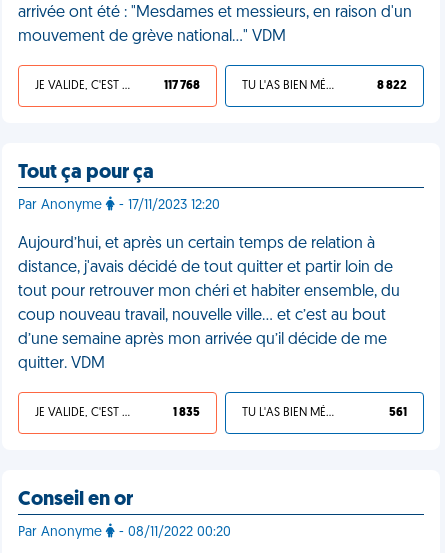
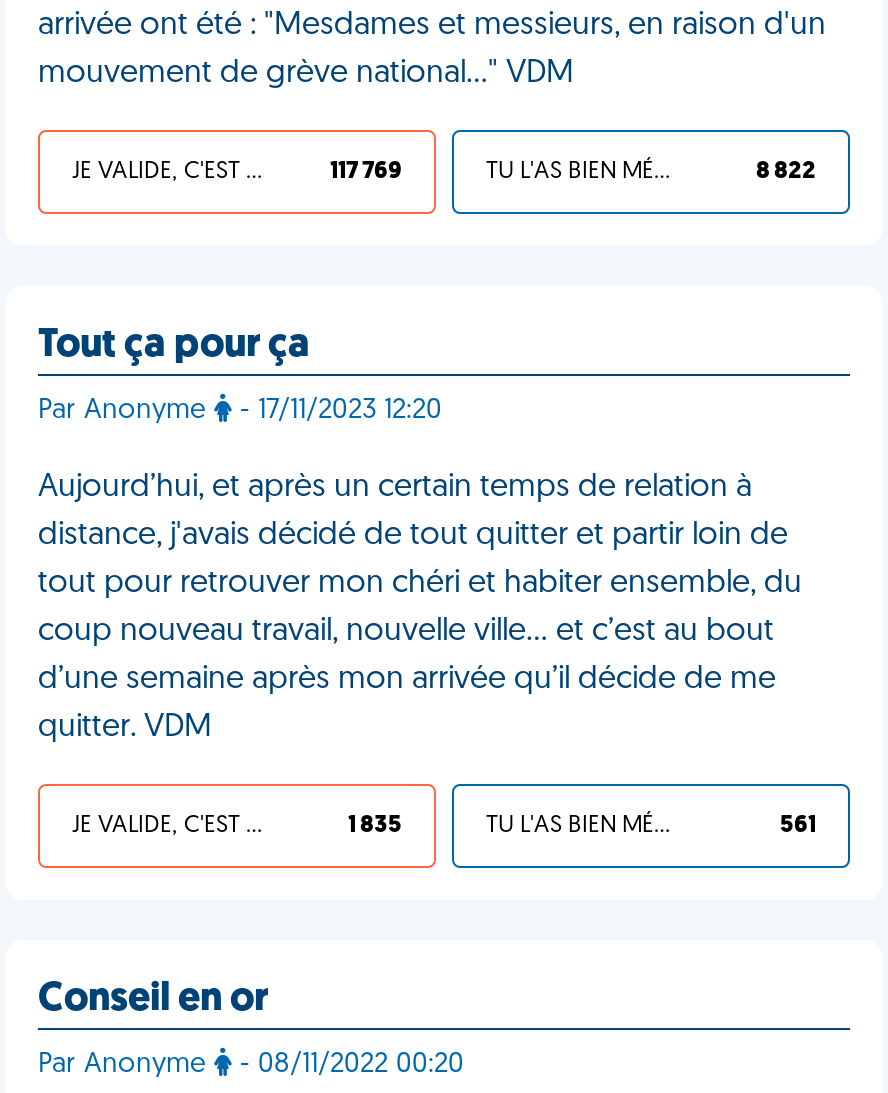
- 117 768
+ 117 769
